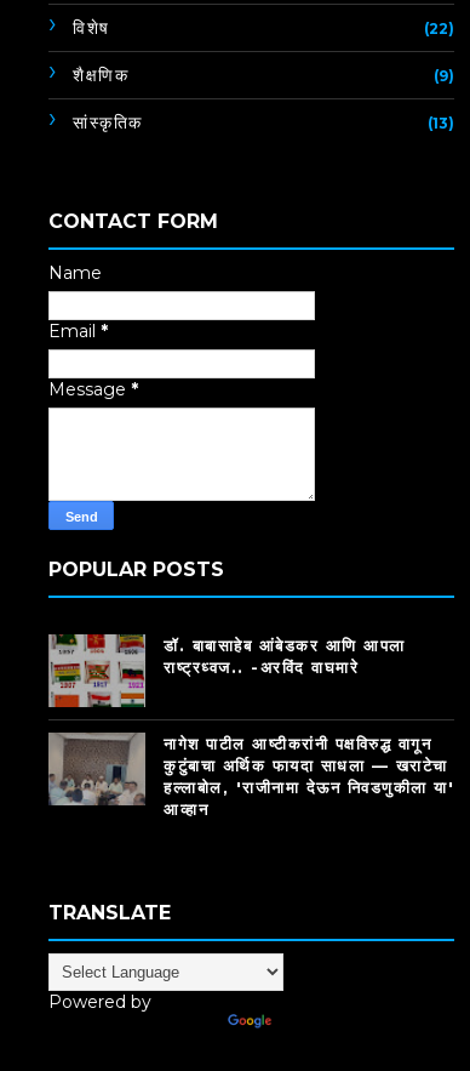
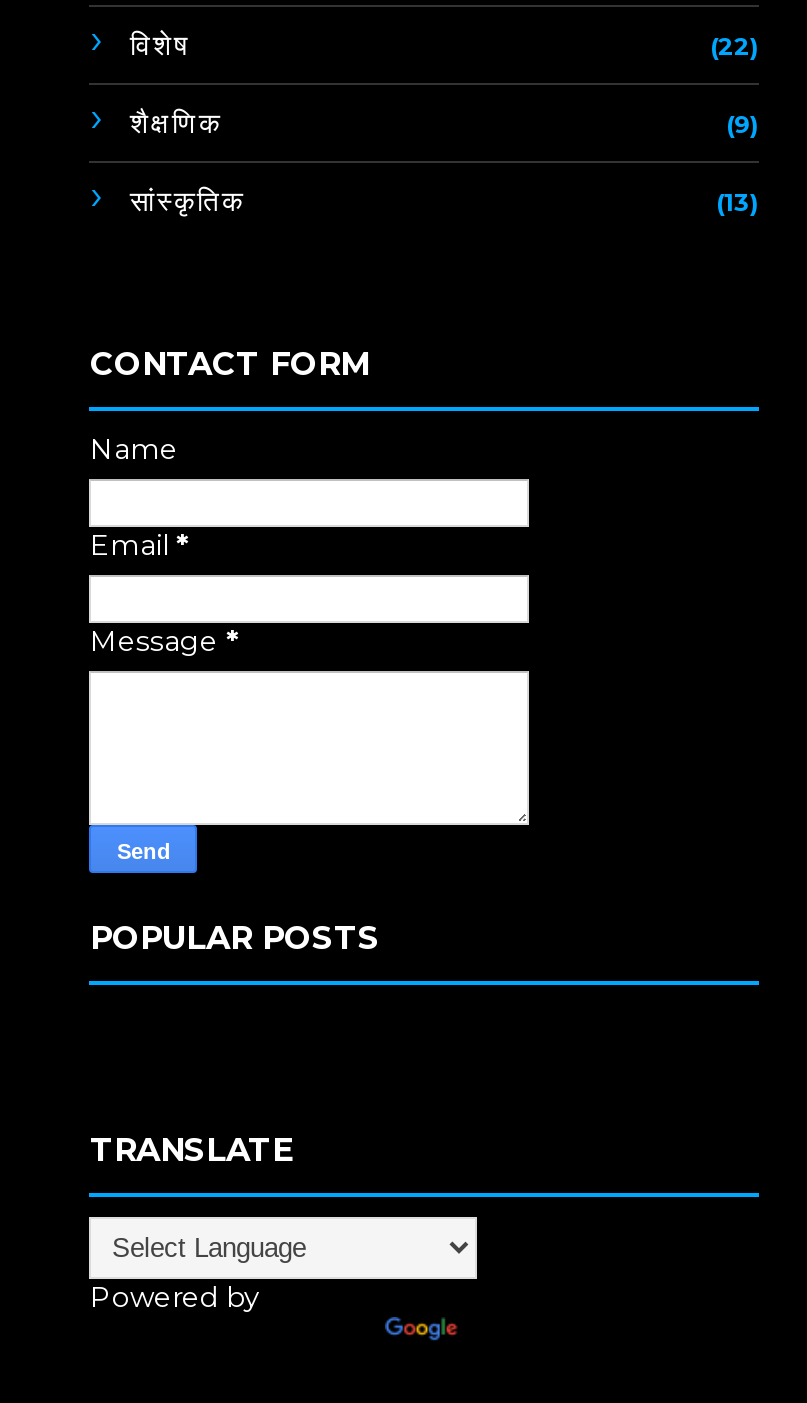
- [image]
- डॉ. बाबासाहेब आंबेडकर आणि आपला
- राष्ट्रध्वज.. -अरविंद वाघमारे

- [image]
- नागेश पाटील आष्टीकरांनी पक्षविरुद्ध वागून
- कुटुंबाचा अर्थिक फायदा साधला — खराटेचा
- हल्लाबोल, 'राजीनामा देऊन निवडणुकीला या'
- आव्हान
